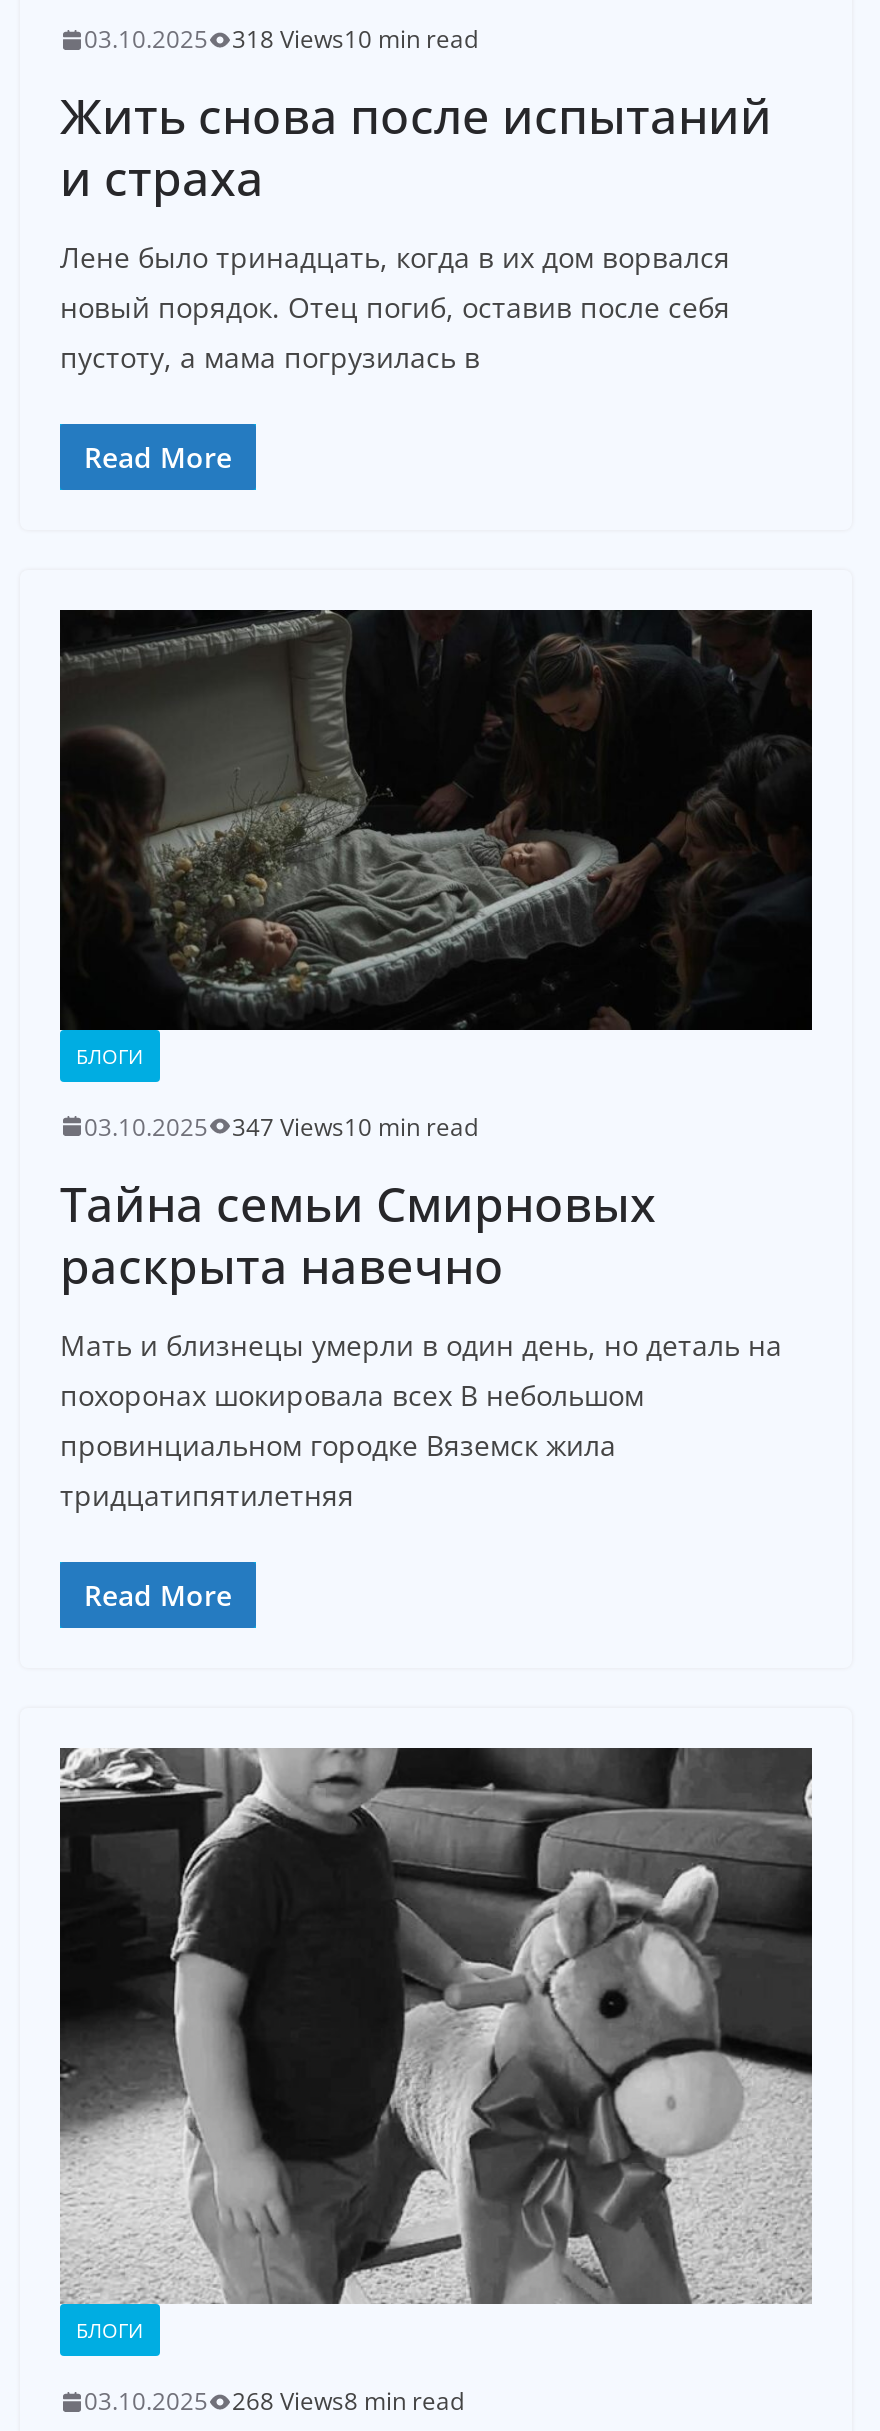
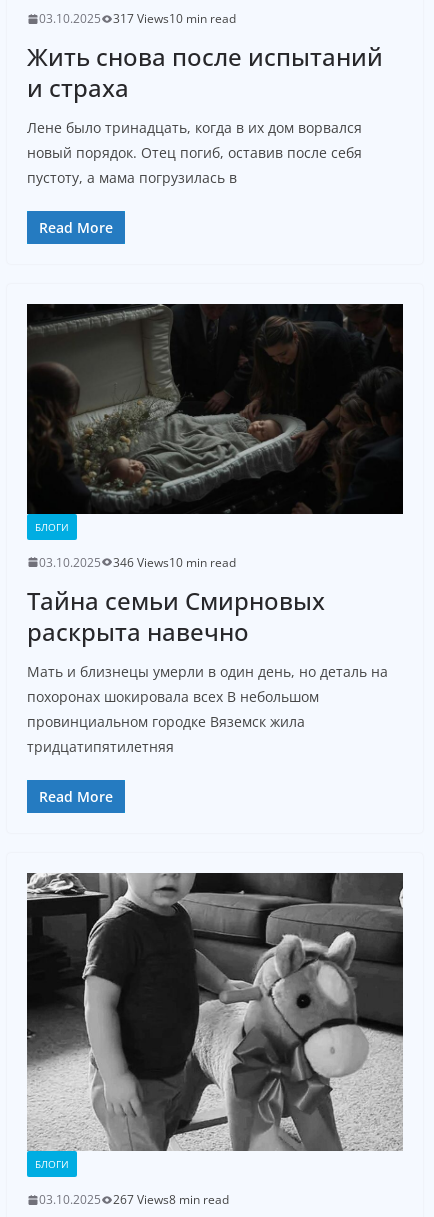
- 318 Views10 min read
+ 317 Views10 min read

- 347 Views10 min read
+ 346 Views10 min read

- 268 Views8 min read
+ 267 Views8 min read
